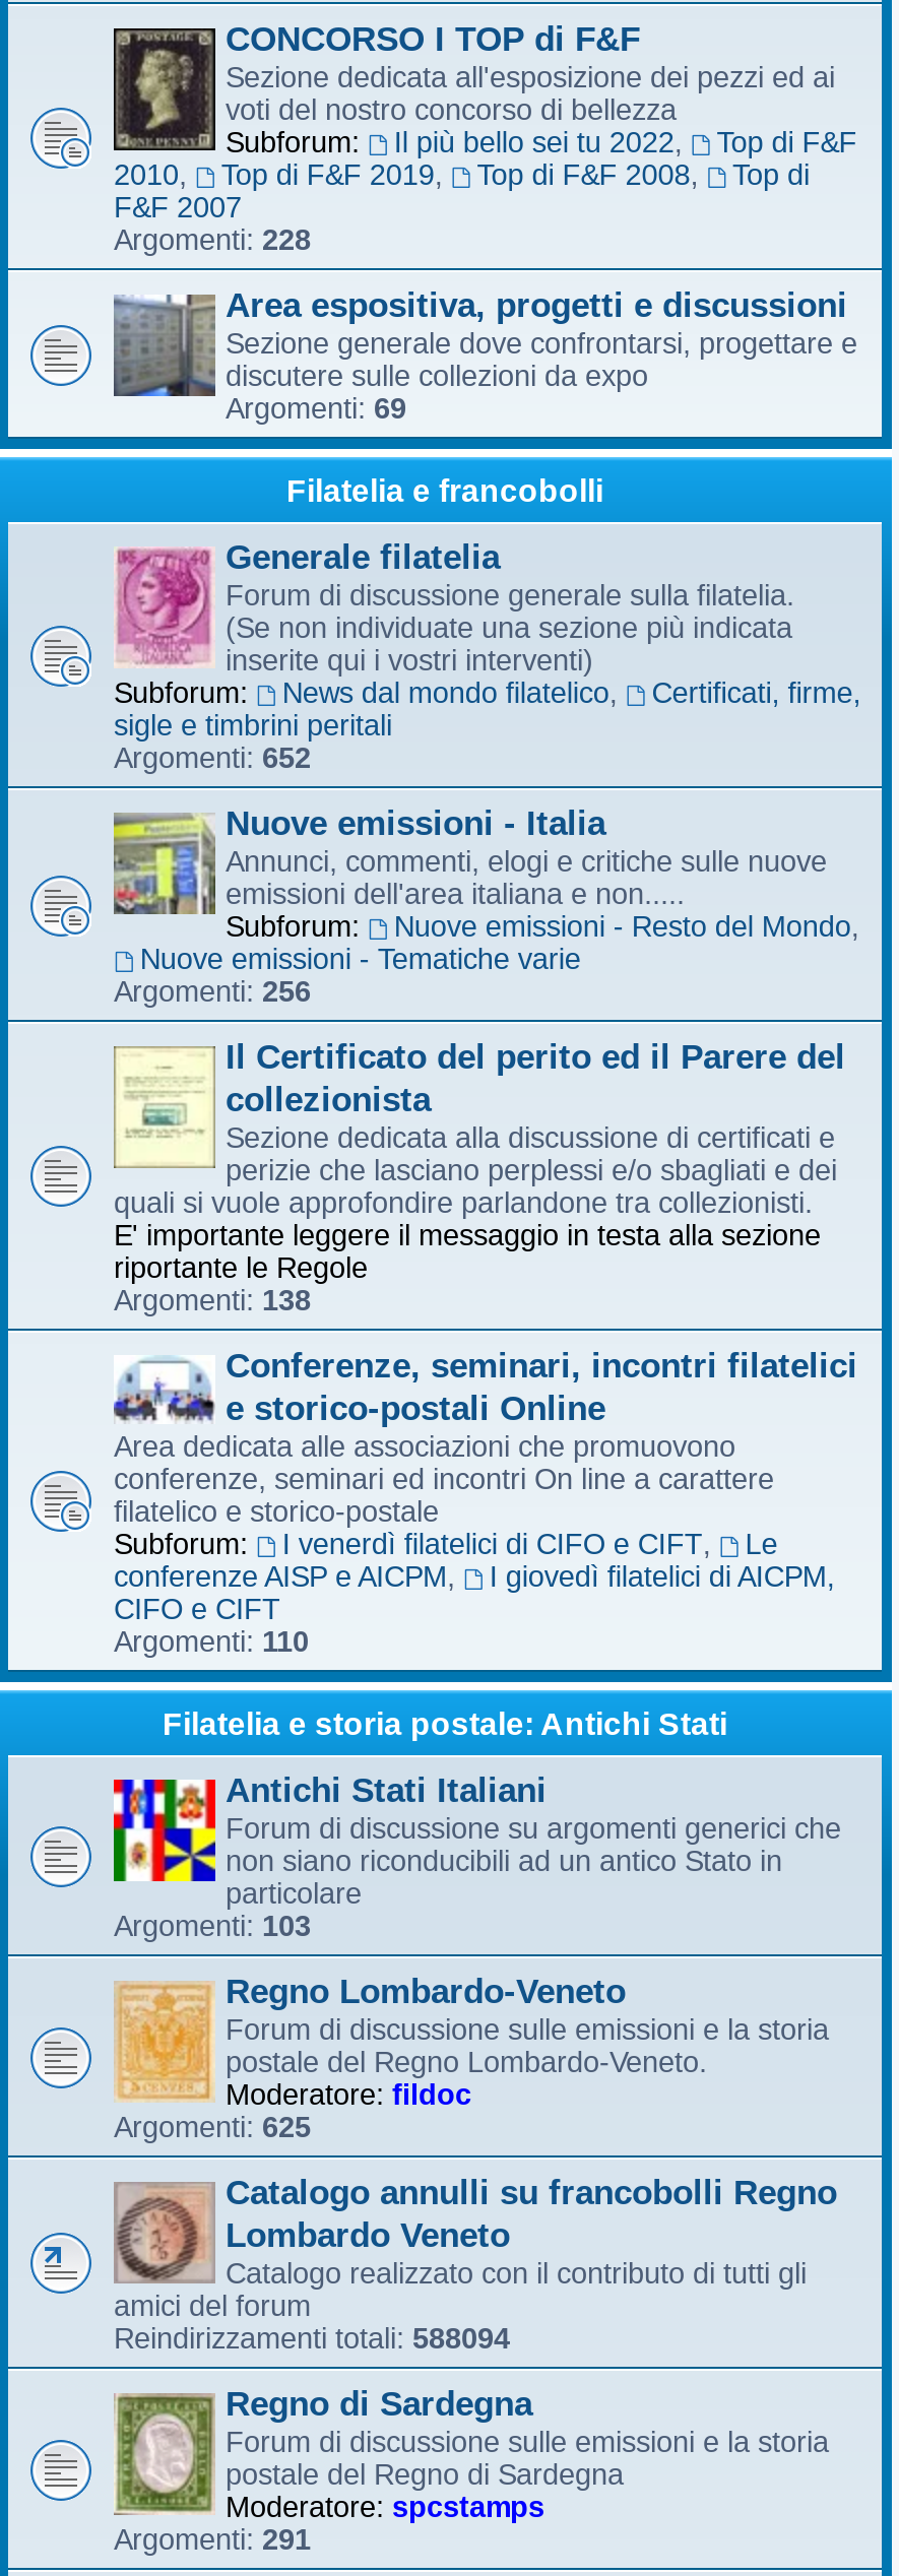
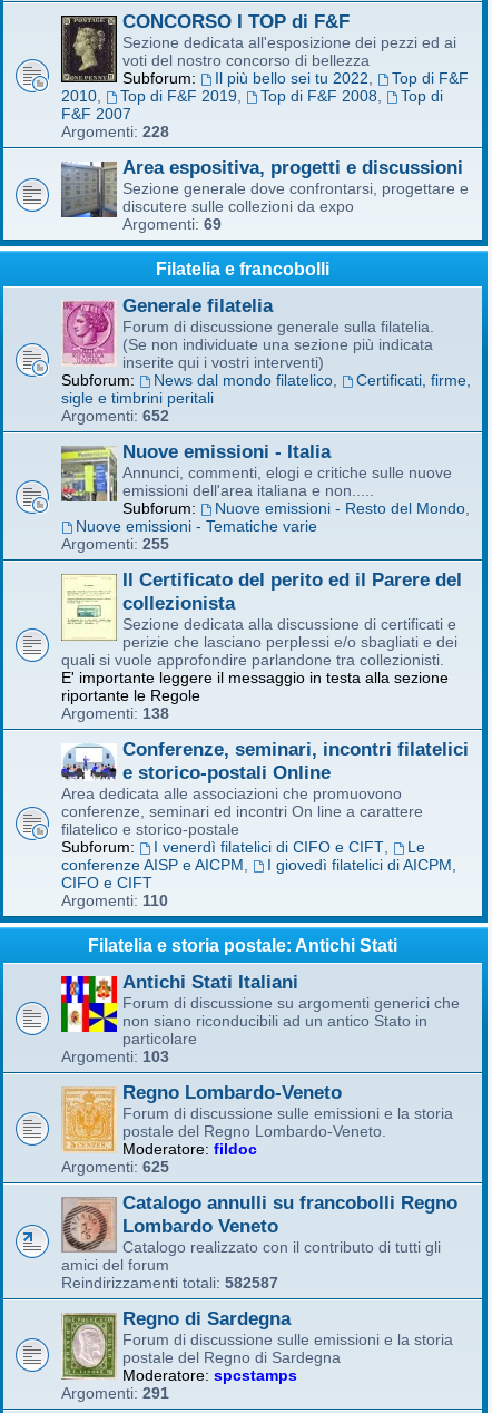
- Argomenti: 256
+ Argomenti: 255

- Reindirizzamenti totali: 588094
+ Reindirizzamenti totali: 582587
